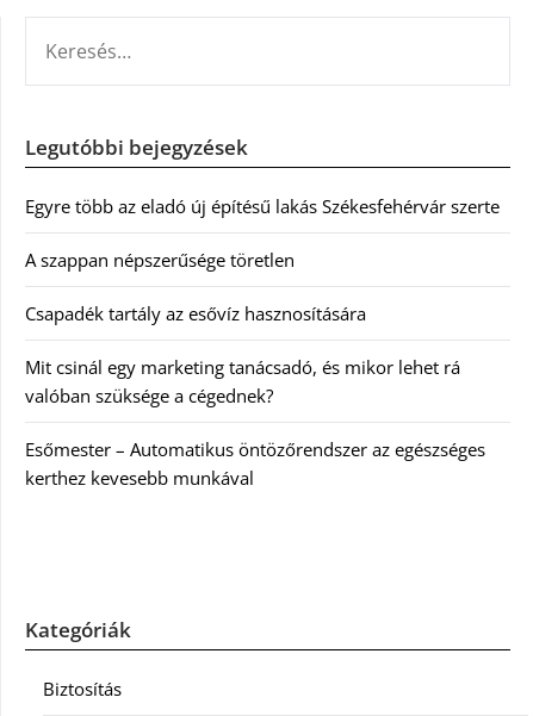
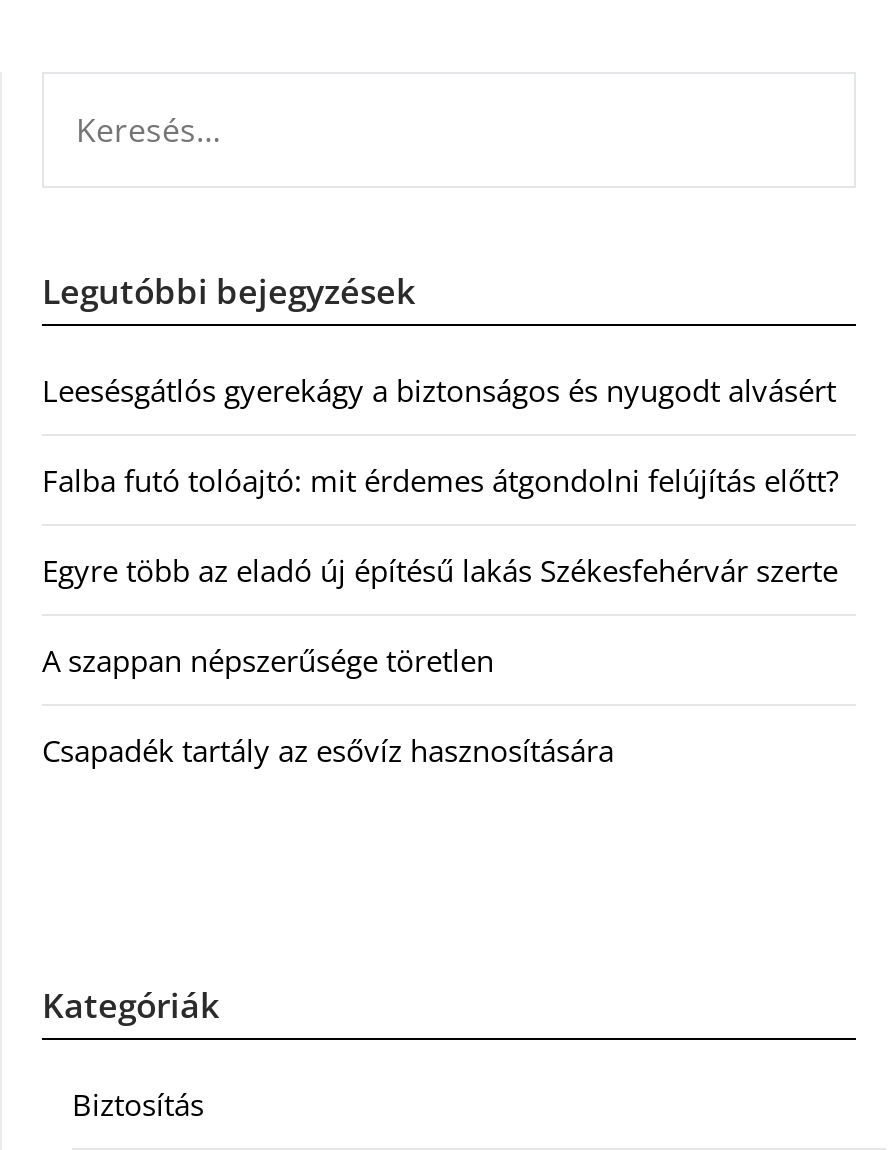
+ Leesésgátlós gyerekágy a biztonságos és nyugodt alvásért
+ Falba futó tolóajtó: mit érdemes átgondolni felújítás előtt?

moved down: Egyre több az eladó új építésű lakás Székesfehérvár szerte | A szappan népszerűsége töretlen | Csapadék tartály az esővíz hasznosítására

- Mit csinál egy marketing tanácsadó, és mikor lehet rá
- valóban szüksége a cégednek?
- Esőmester – Automatikus öntözőrendszer az egészséges
- kerthez kevesebb munkával
